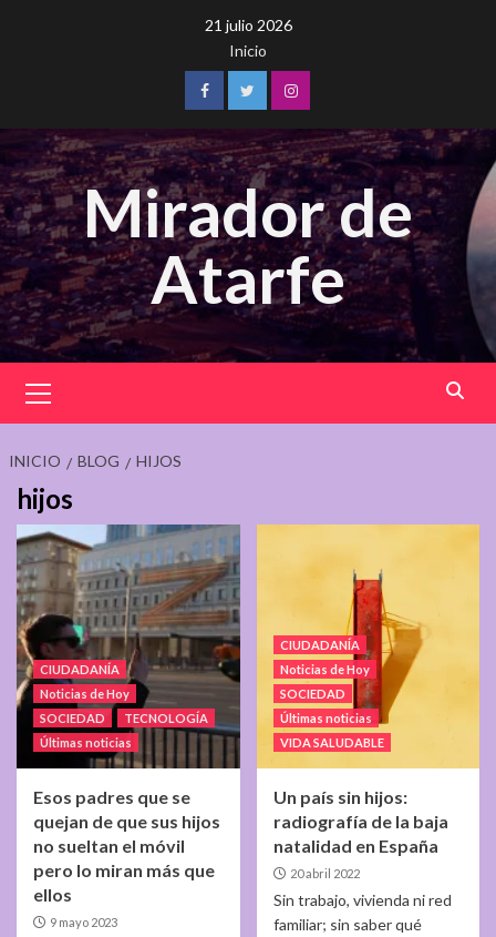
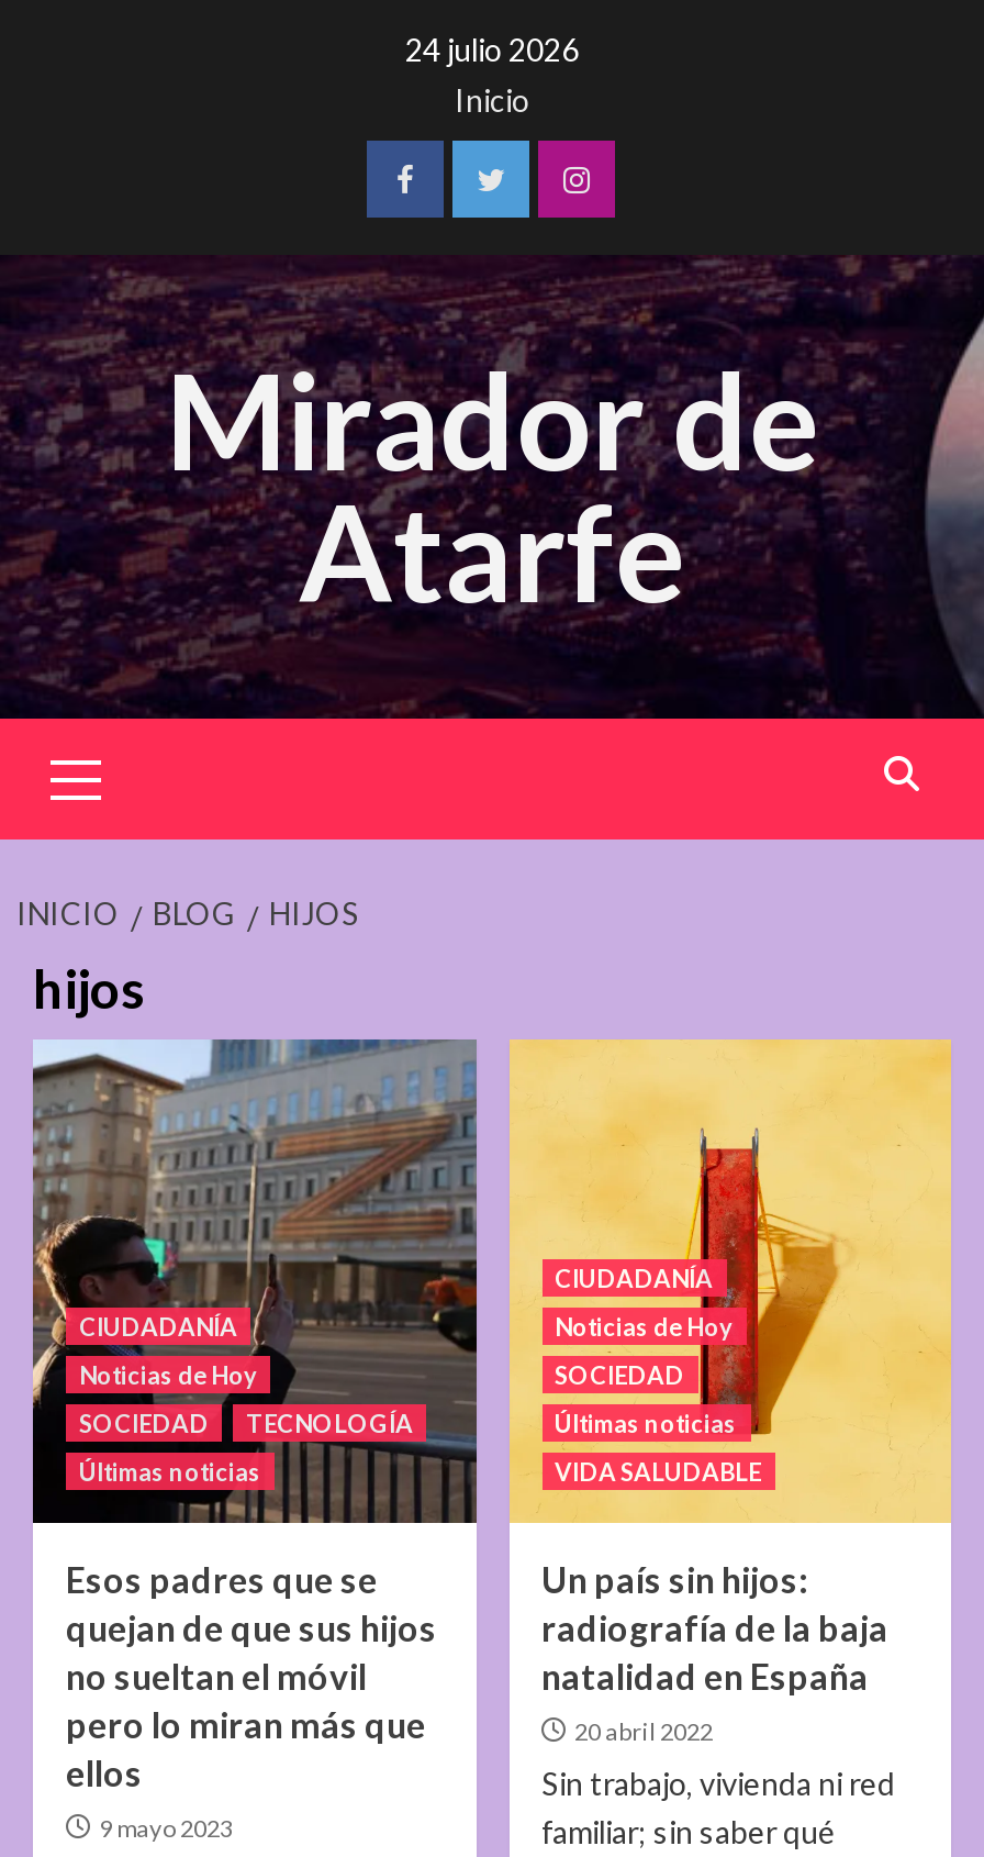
- 21 julio 2026
+ 24 julio 2026
